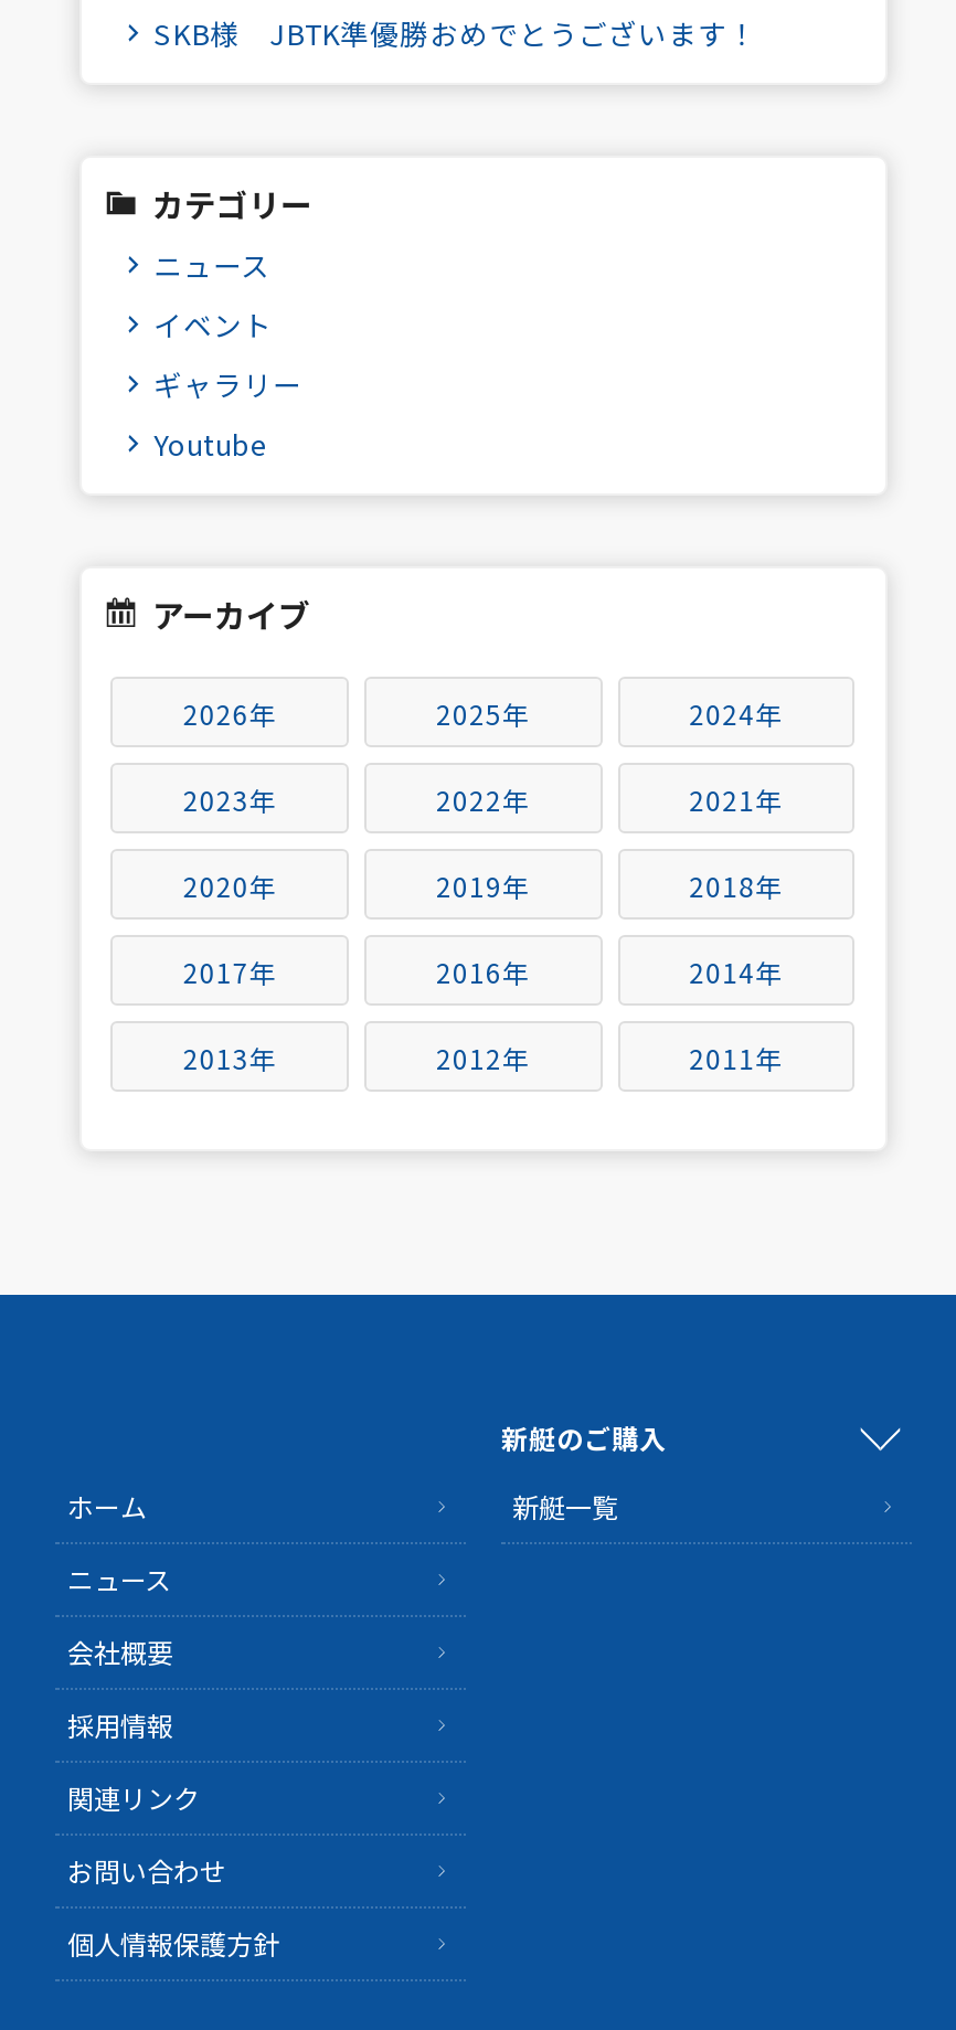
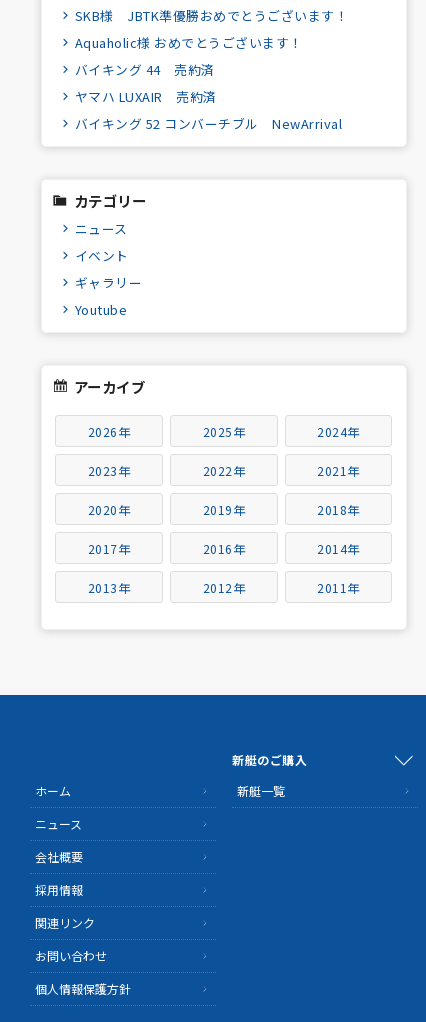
+ Aquaholic様 おめでとうございます！
+ バイキング 44 売約済
+ ヤマハ LUXAIR 売約済
+ バイキング 52 コンバーチブル NewArrival
